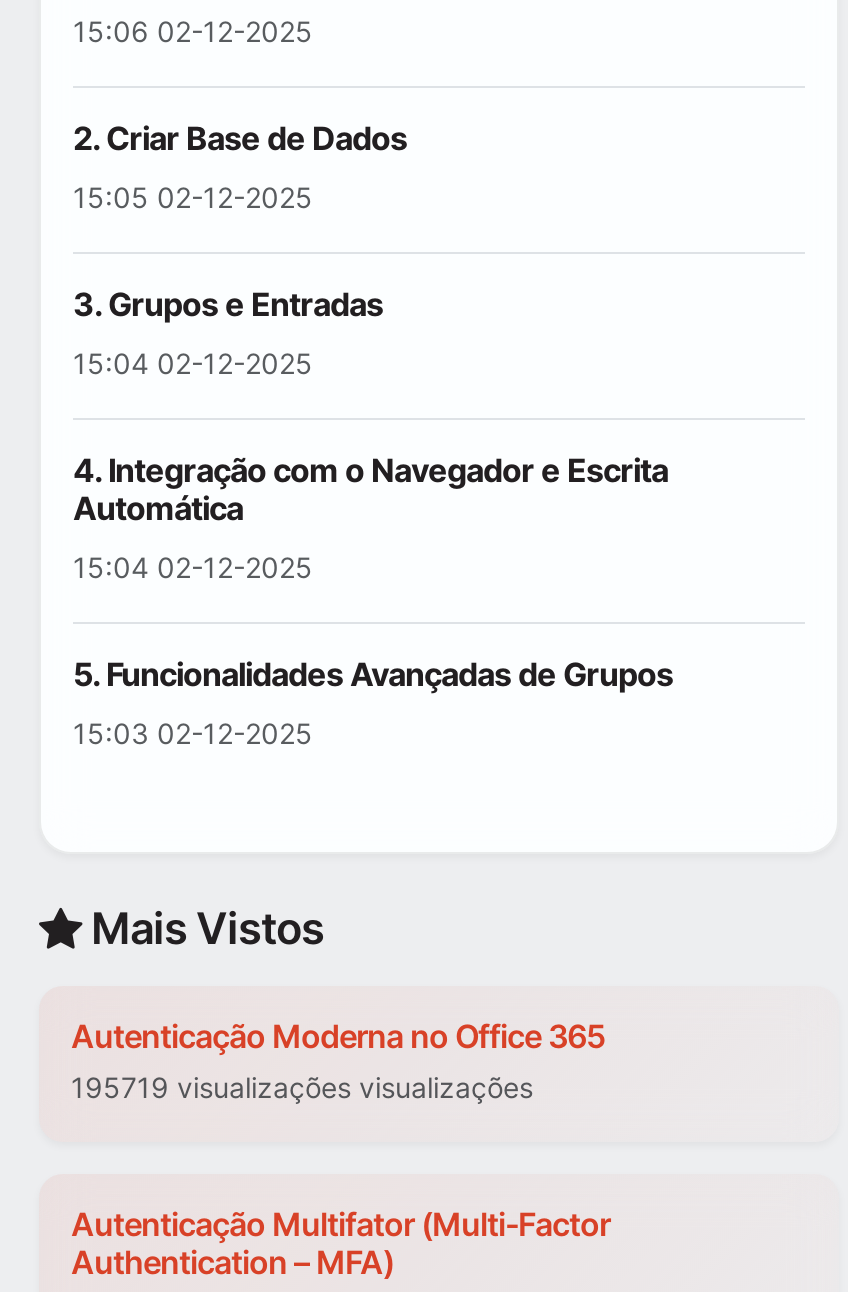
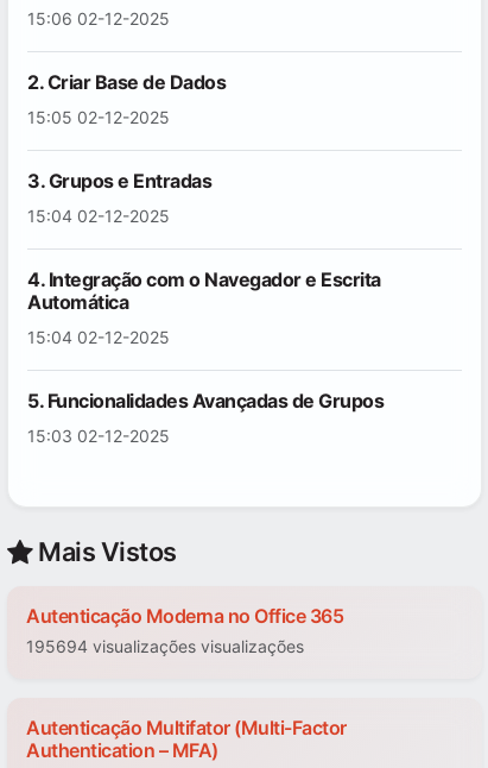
- 195719 visualizações visualizações
+ 195694 visualizações visualizações
